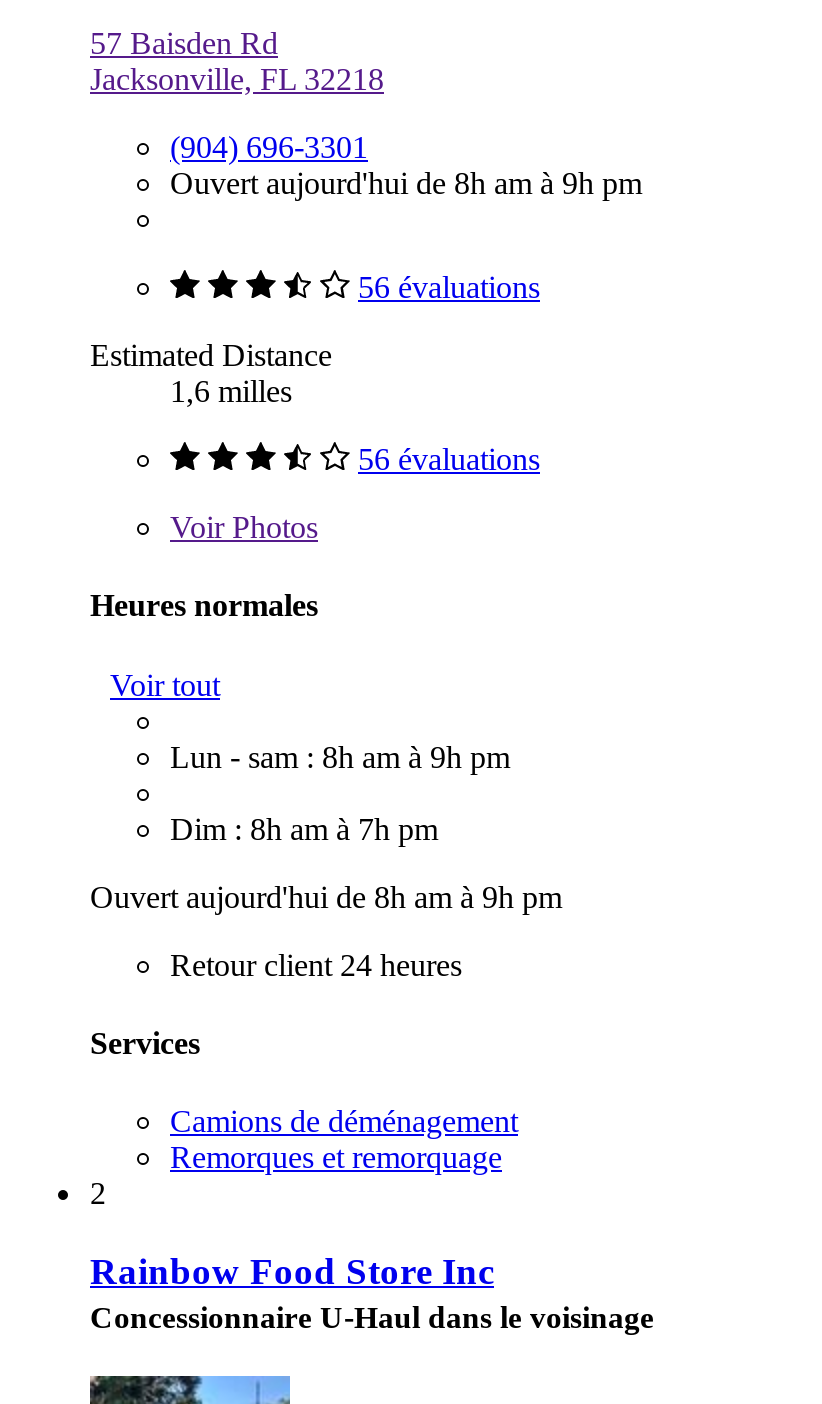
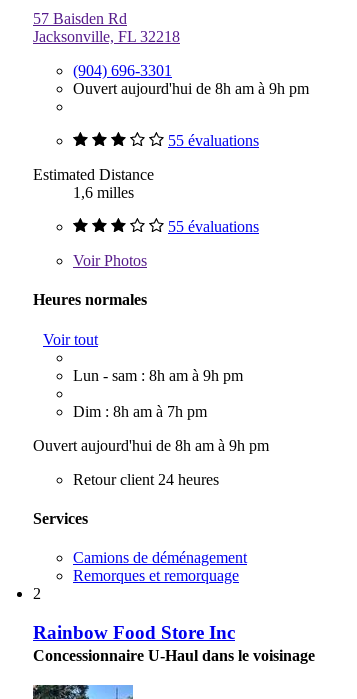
- 56 évaluations
+ 55 évaluations

- 56 évaluations
+ 55 évaluations
